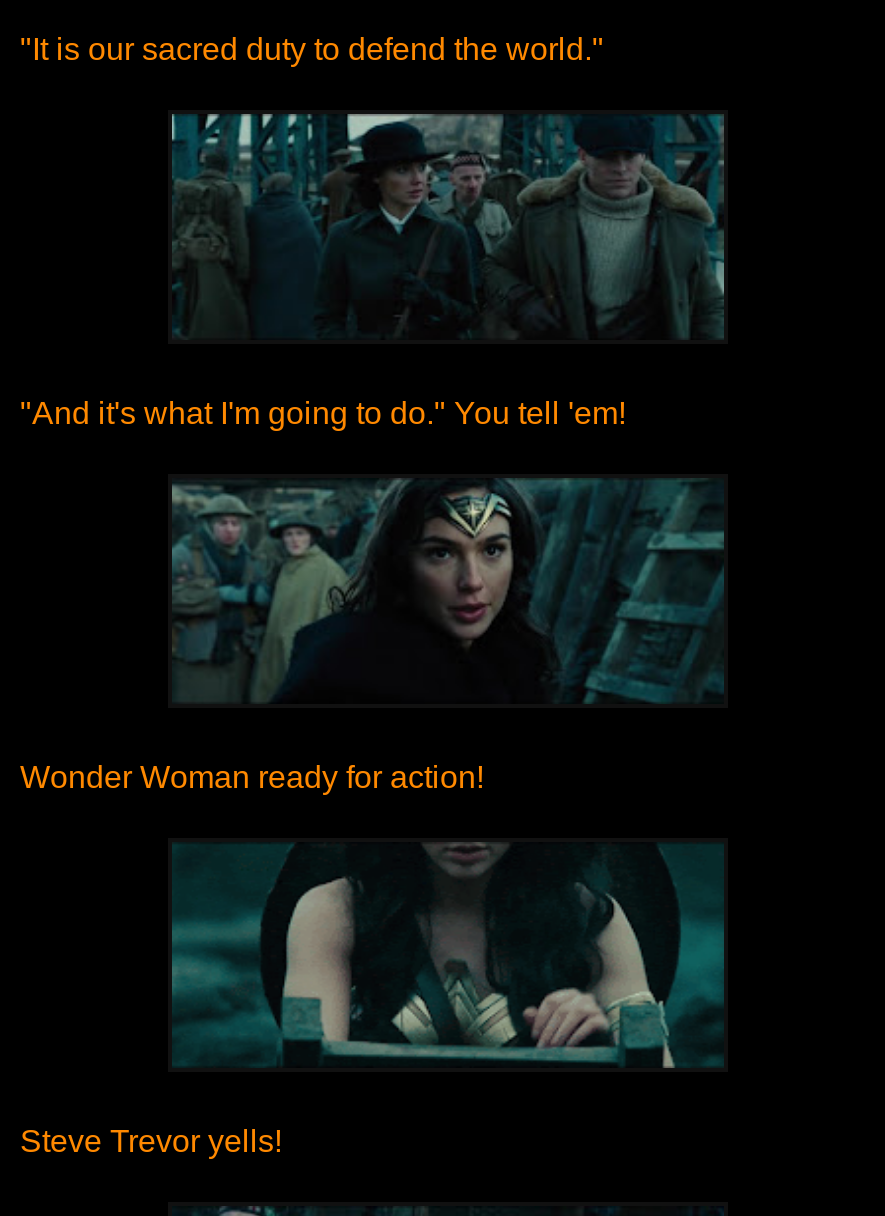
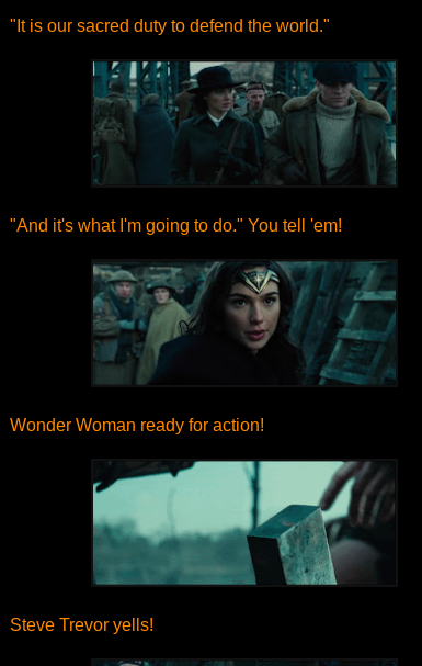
- [image]
+ [image]
